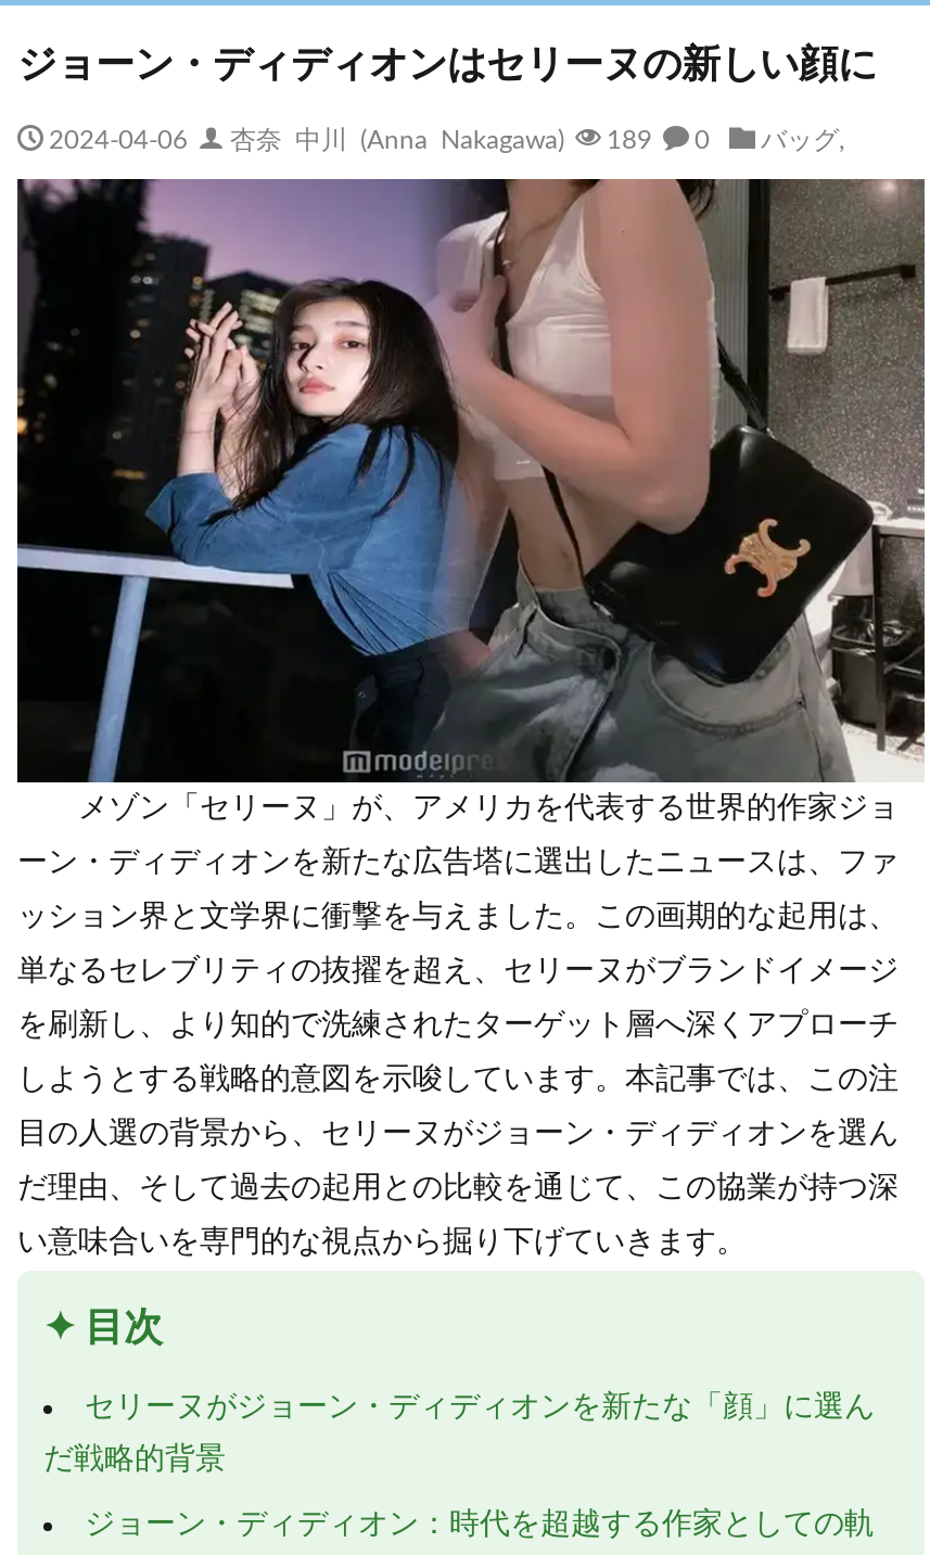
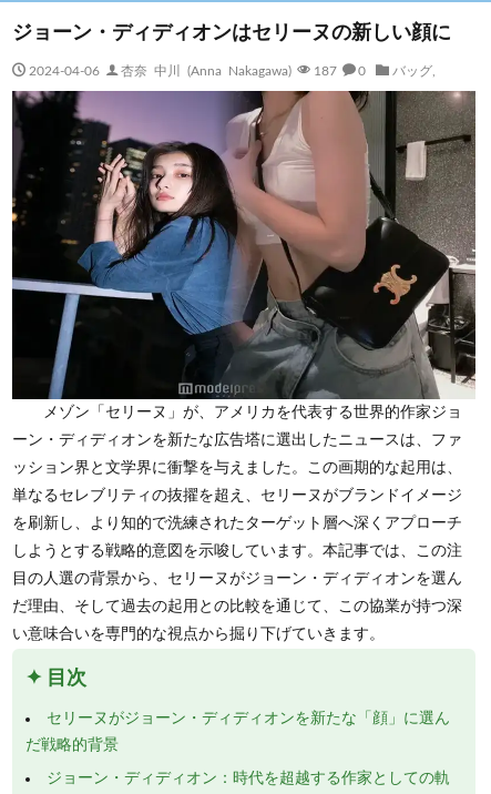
- 189
+ 187
